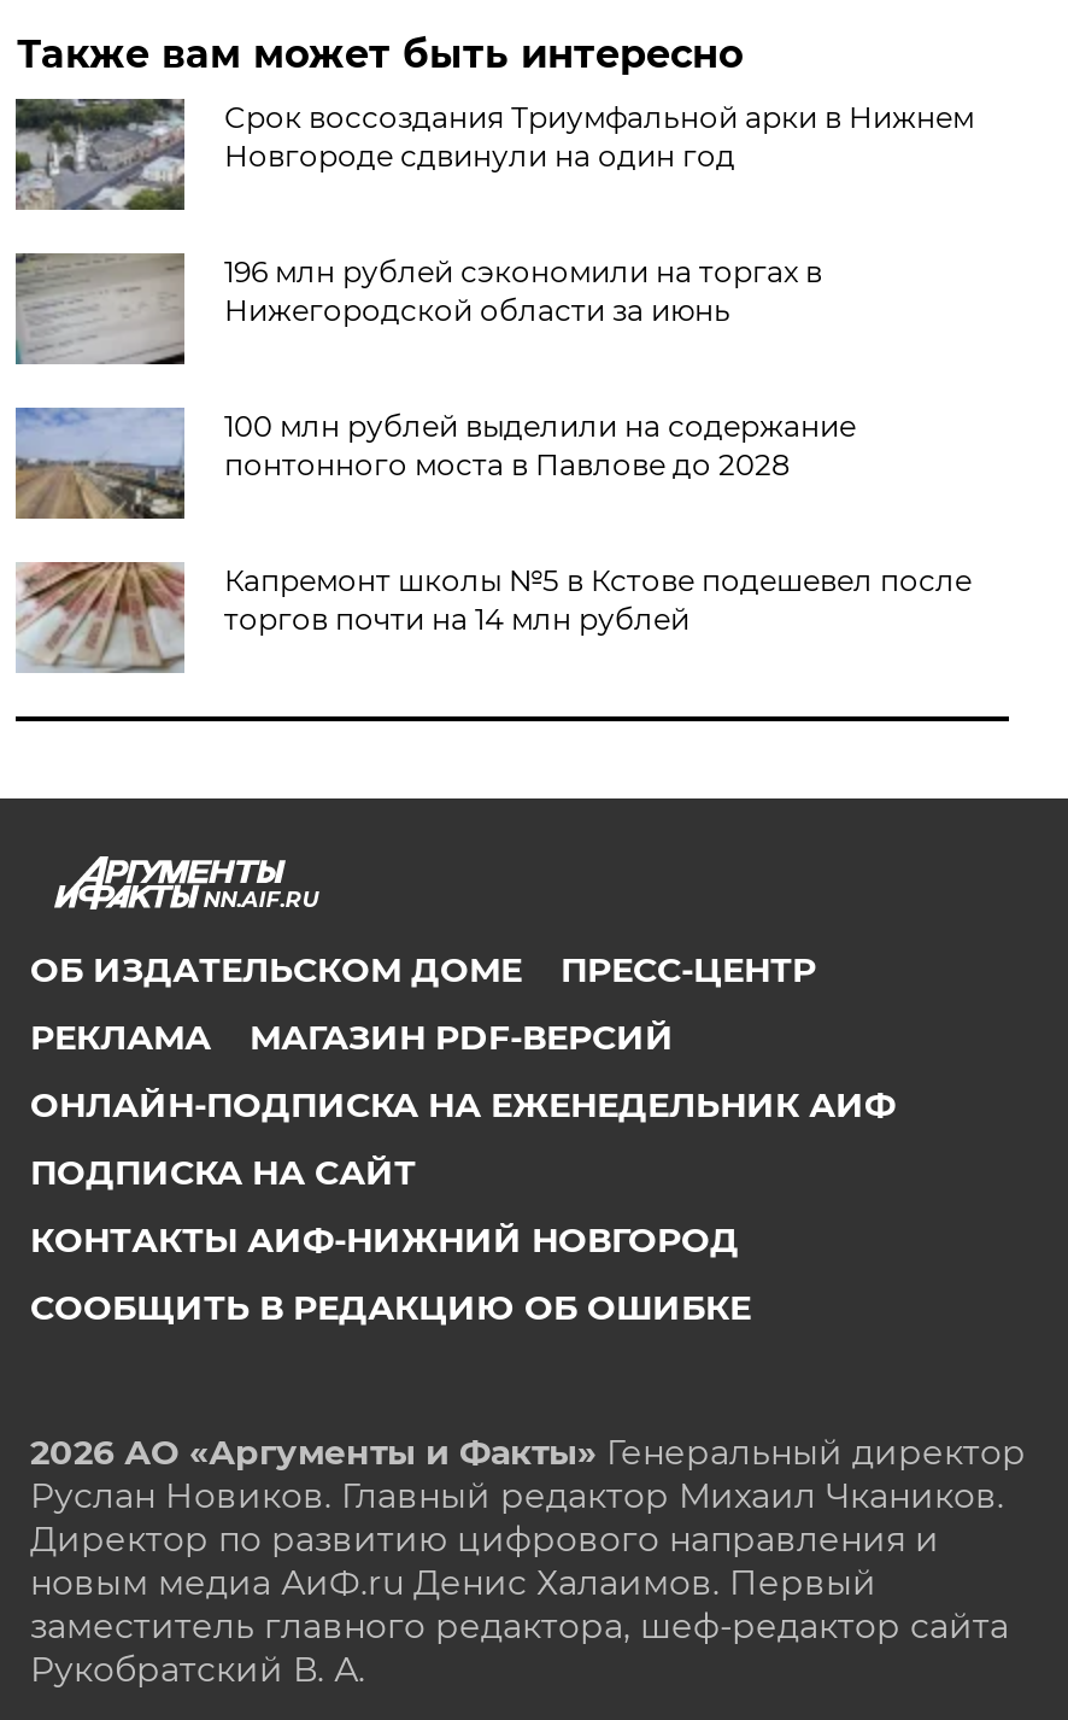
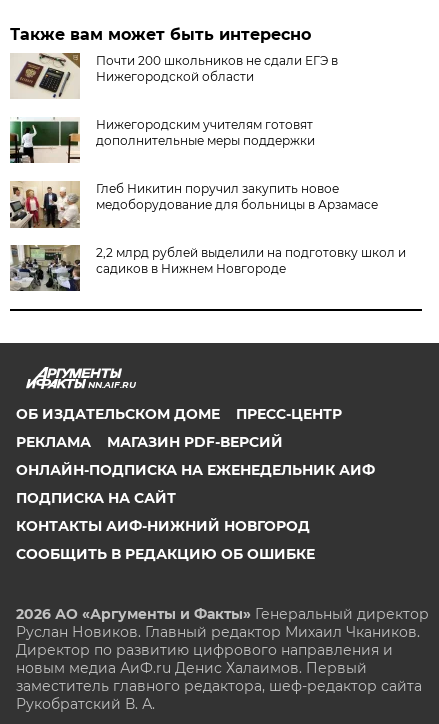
- [image]
- Срок воссоздания Триумфальной арки в Нижнем
- Новгороде сдвинули на один год
+ [image]
+ Почти 200 школьников не сдали ЕГЭ в
+ Нижегородской области

- [image]
- 196 млн рублей сэкономили на торгах в
- Нижегородской области за июнь
+ [image]
+ Нижегородским учителям готовят
+ дополнительные меры поддержки

- [image]
- 100 млн рублей выделили на содержание
- понтонного моста в Павлове до 2028
+ [image]
+ Глеб Никитин поручил закупить новое
+ медоборудование для больницы в Арзамасе

- [image]
- Капремонт школы №5 в Кстове подешевел после
- торгов почти на 14 млн рублей
+ [image]
+ 2,2 млрд рублей выделили на подготовку школ и
+ садиков в Нижнем Новгороде
